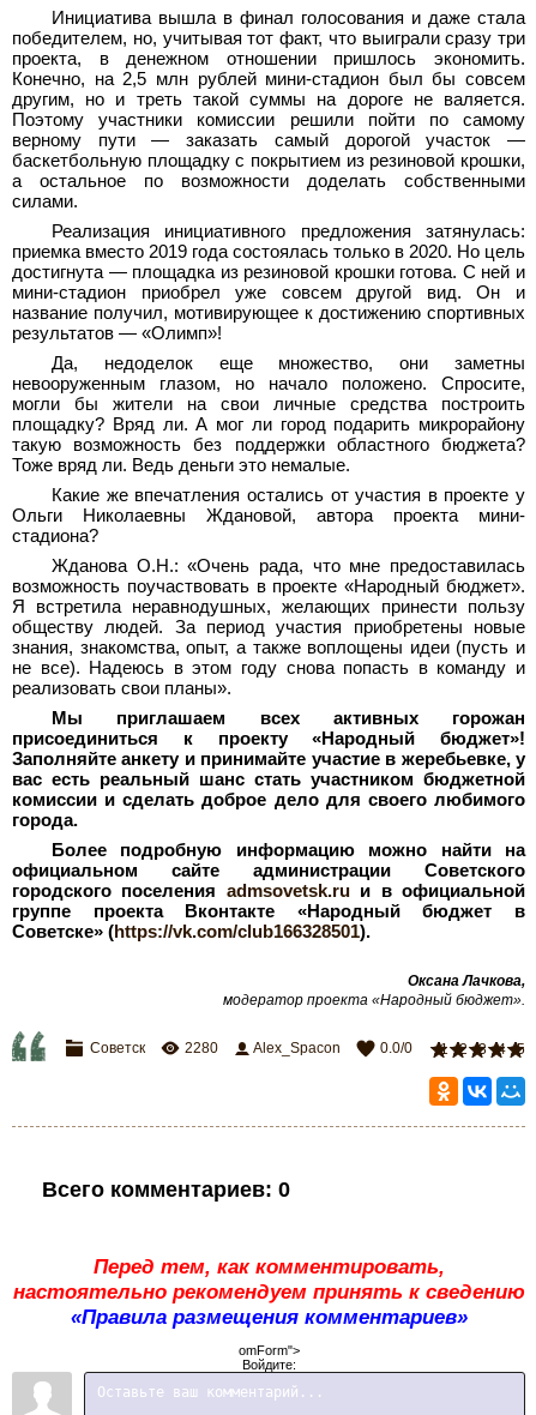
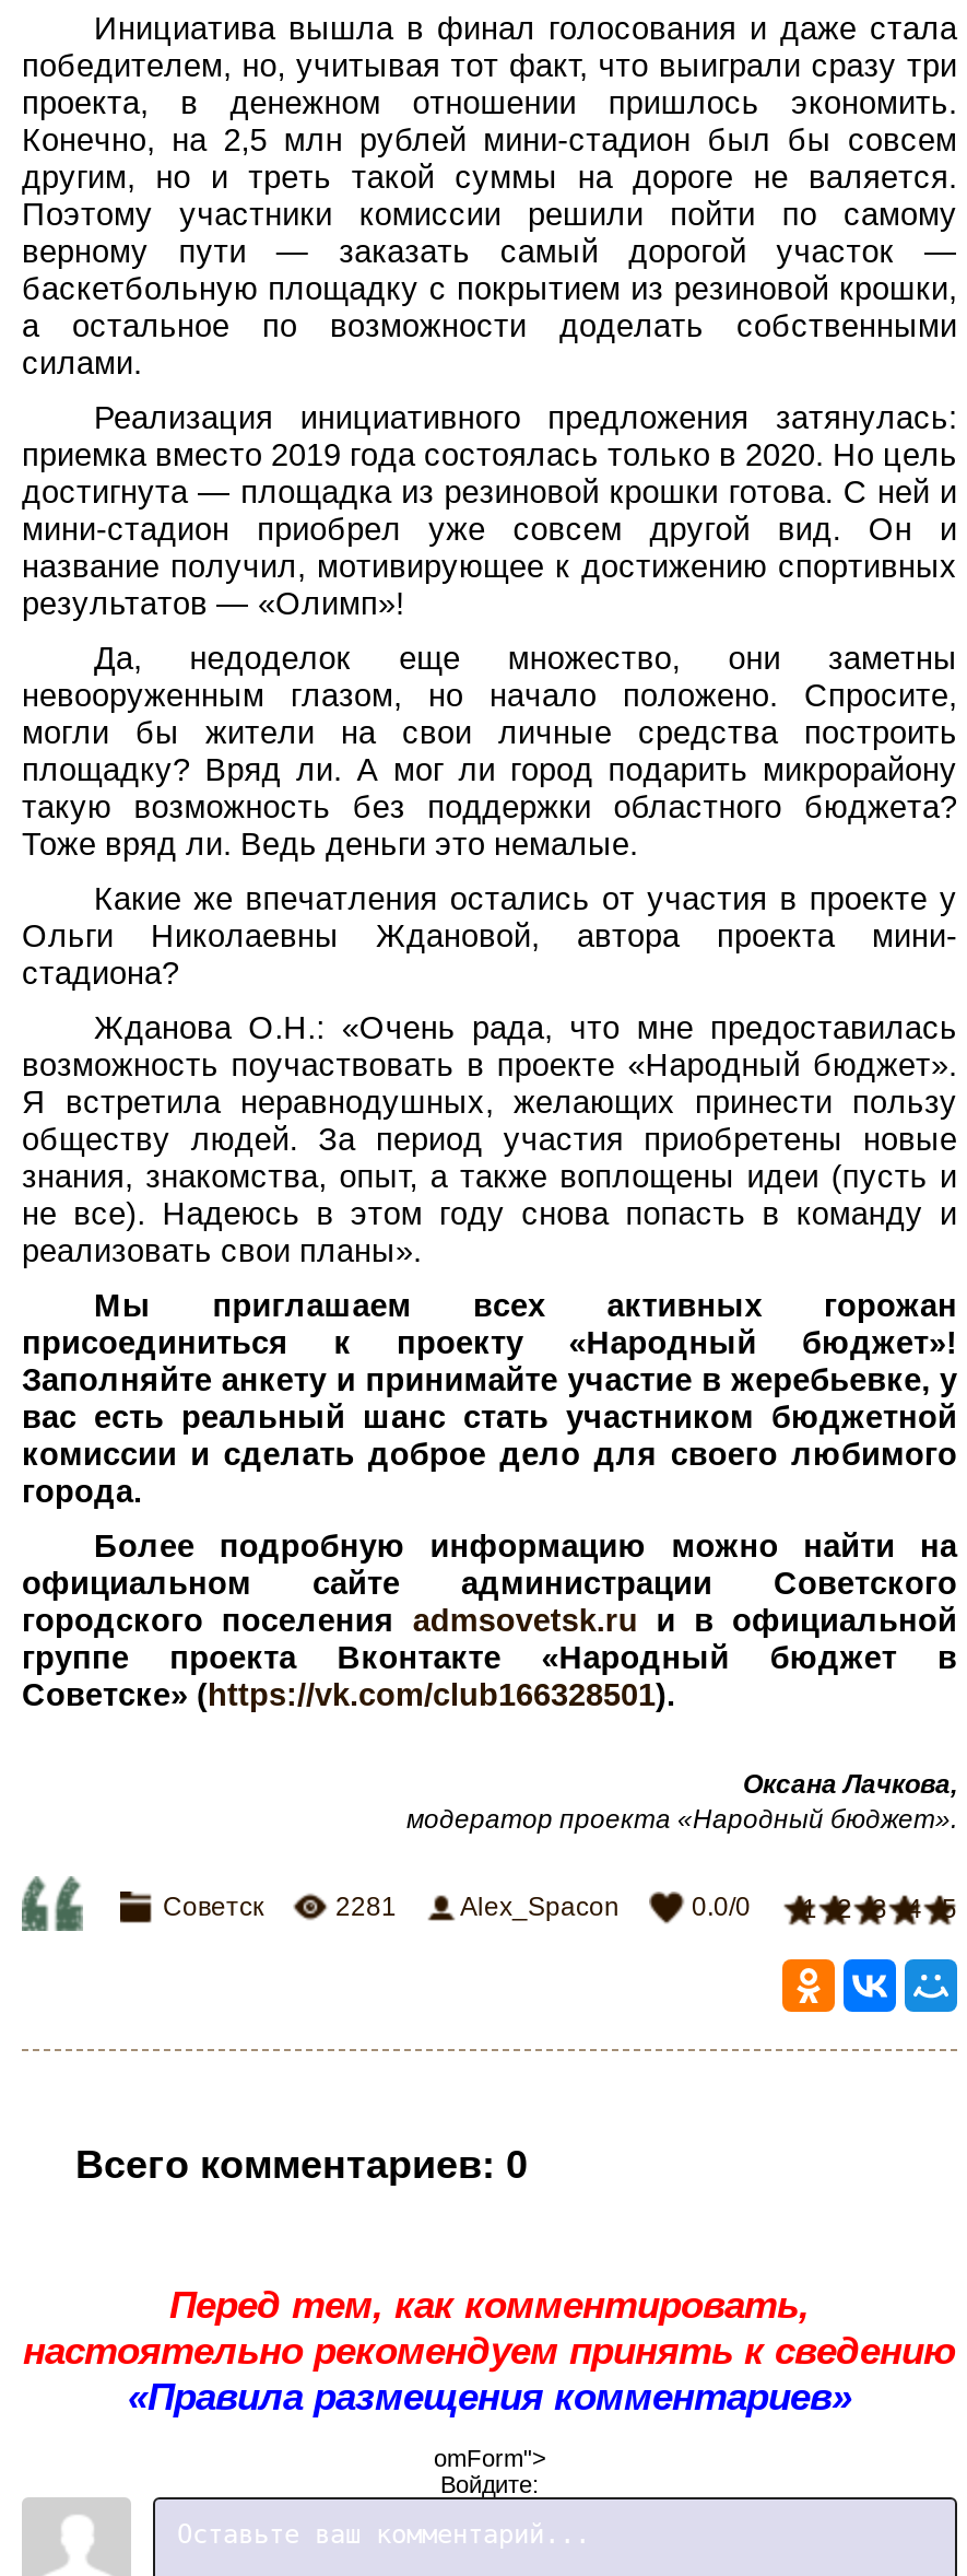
- 2280
+ 2281
